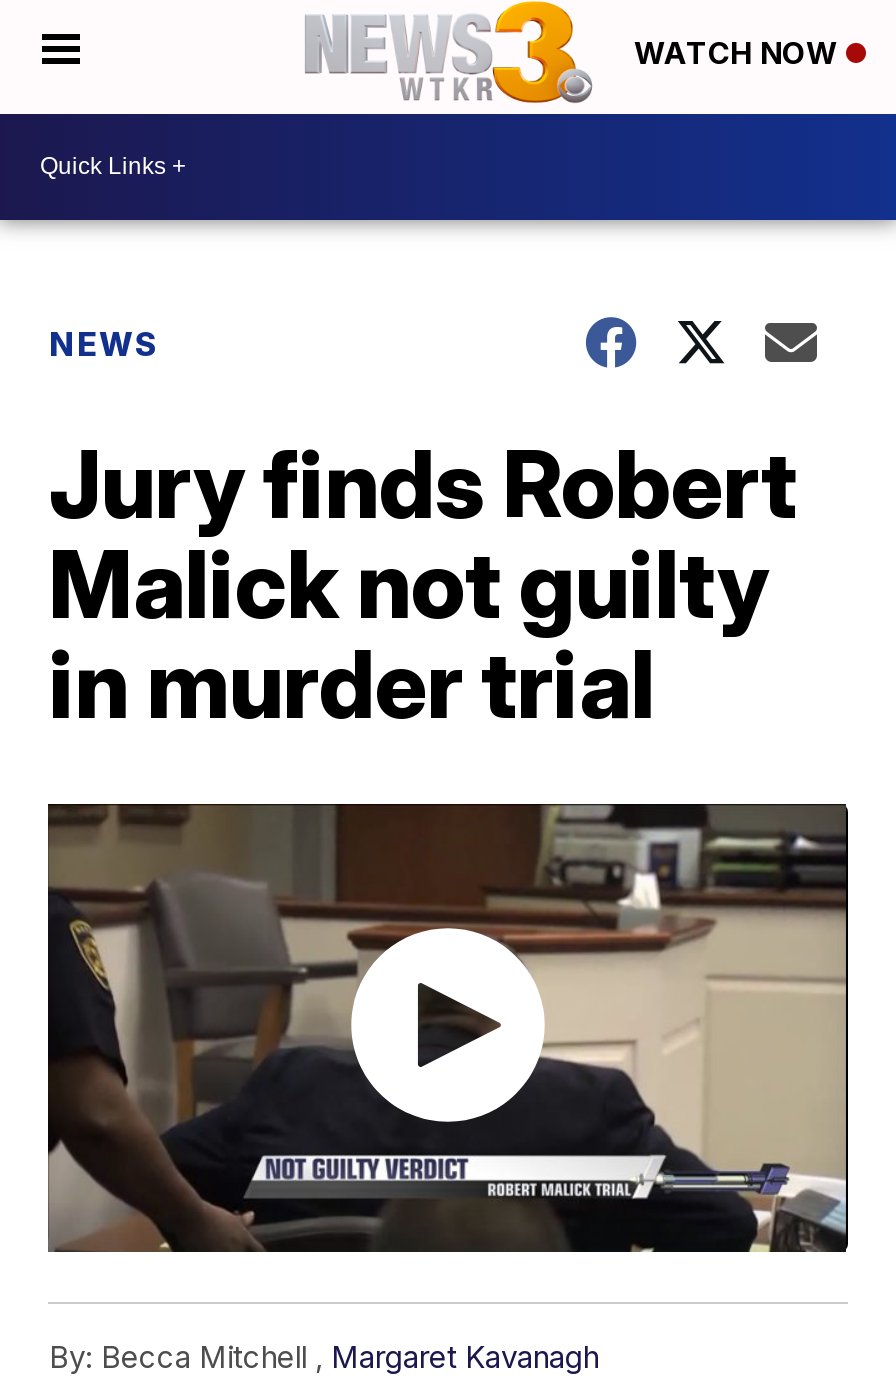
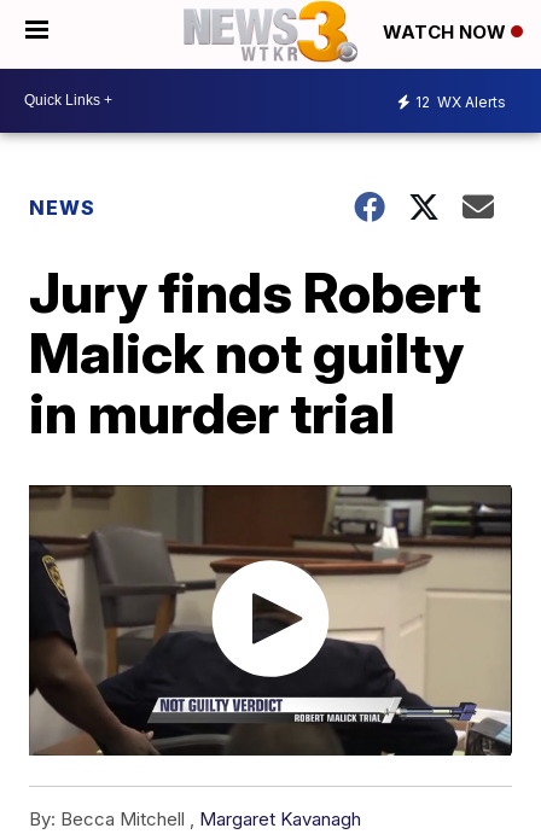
+ 12 WX Alerts
